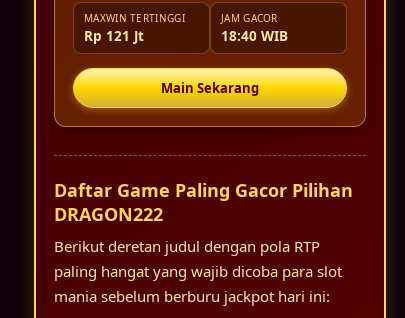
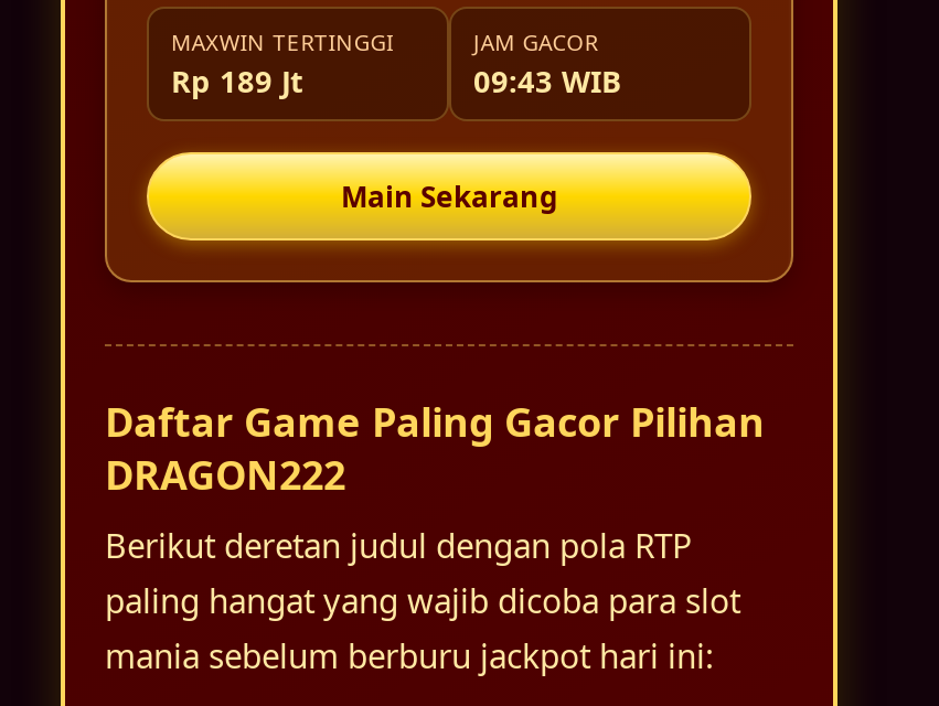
- Rp 121 Jt
+ Rp 189 Jt

- 18:40 WIB
+ 09:43 WIB
